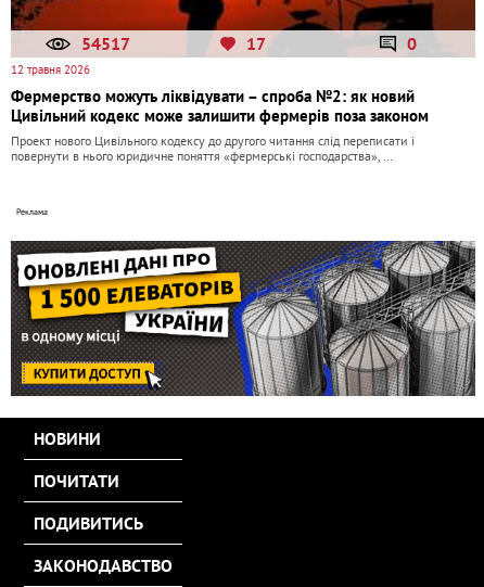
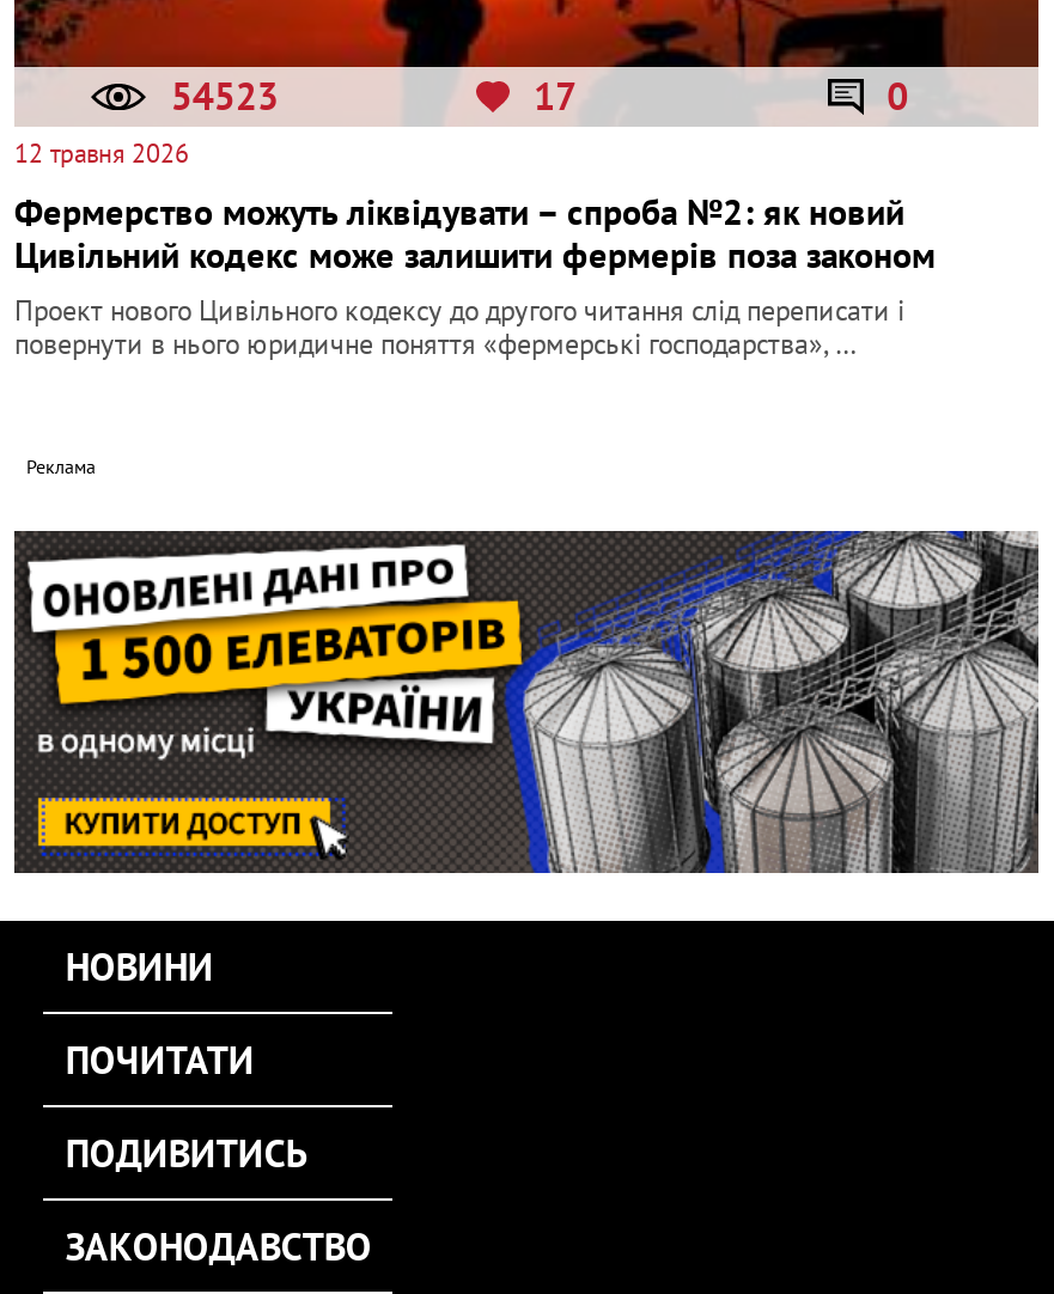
- 54517
+ 54523
